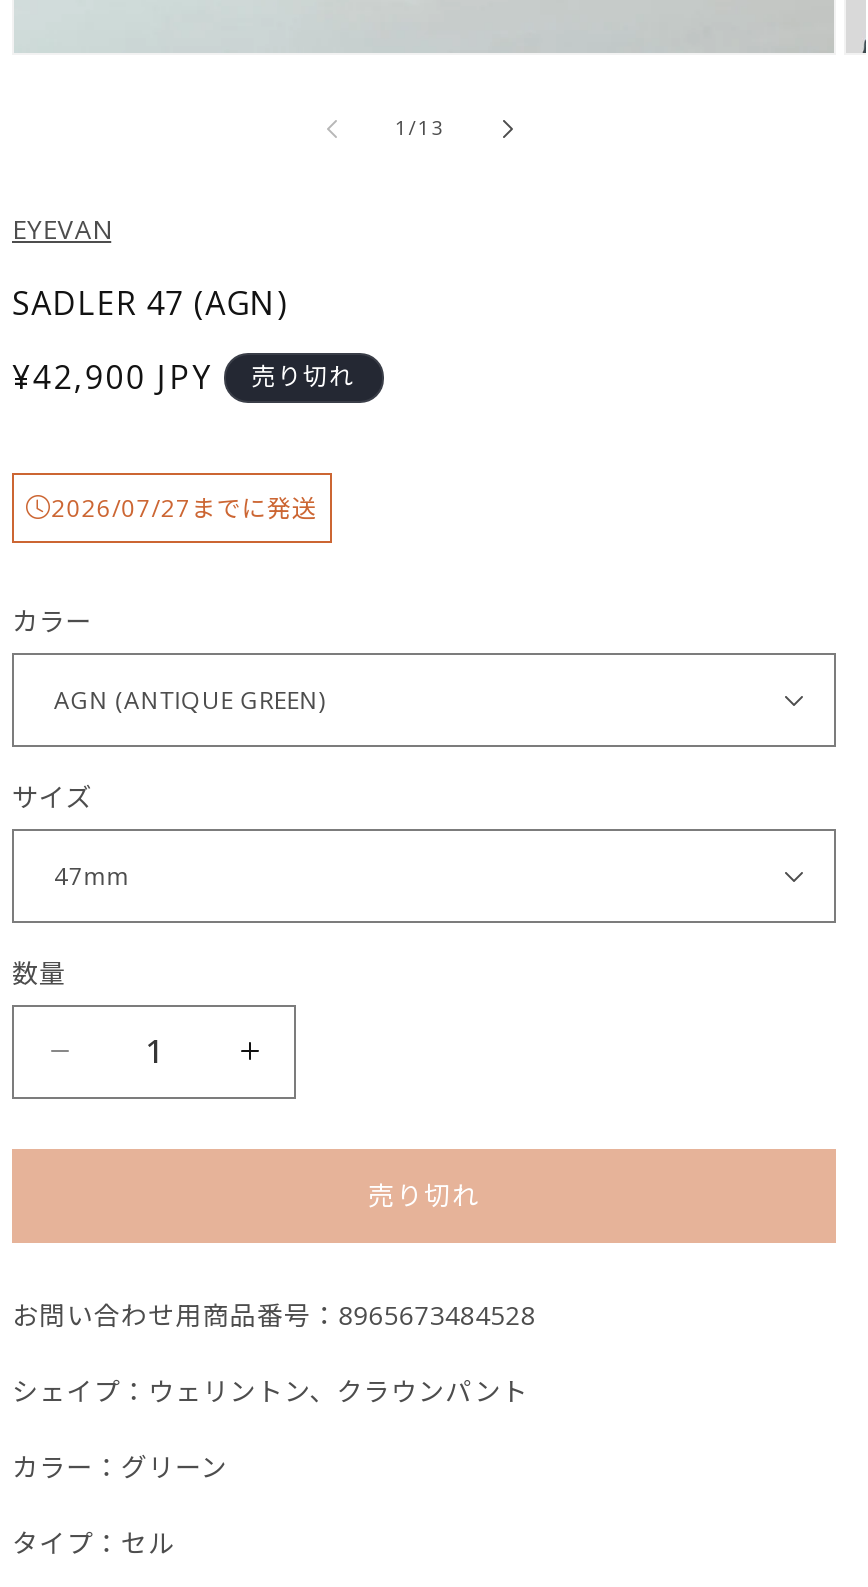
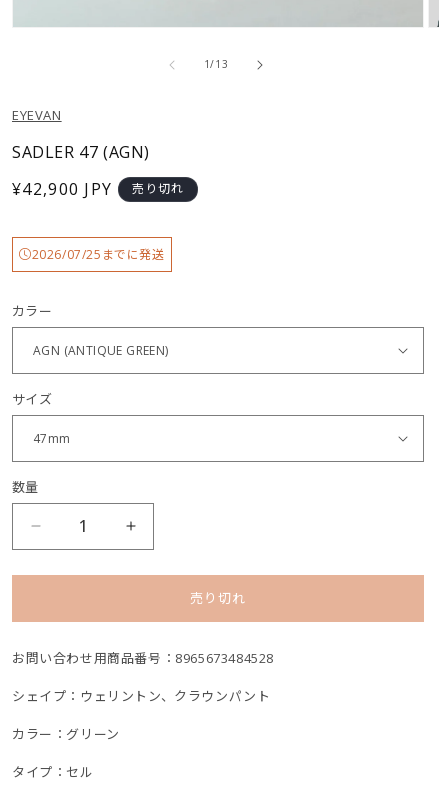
- 2026/07/27までに発送
+ 2026/07/25までに発送
